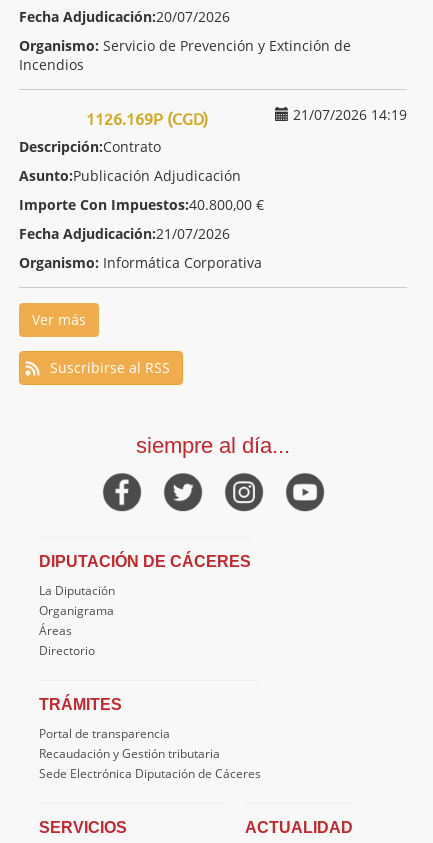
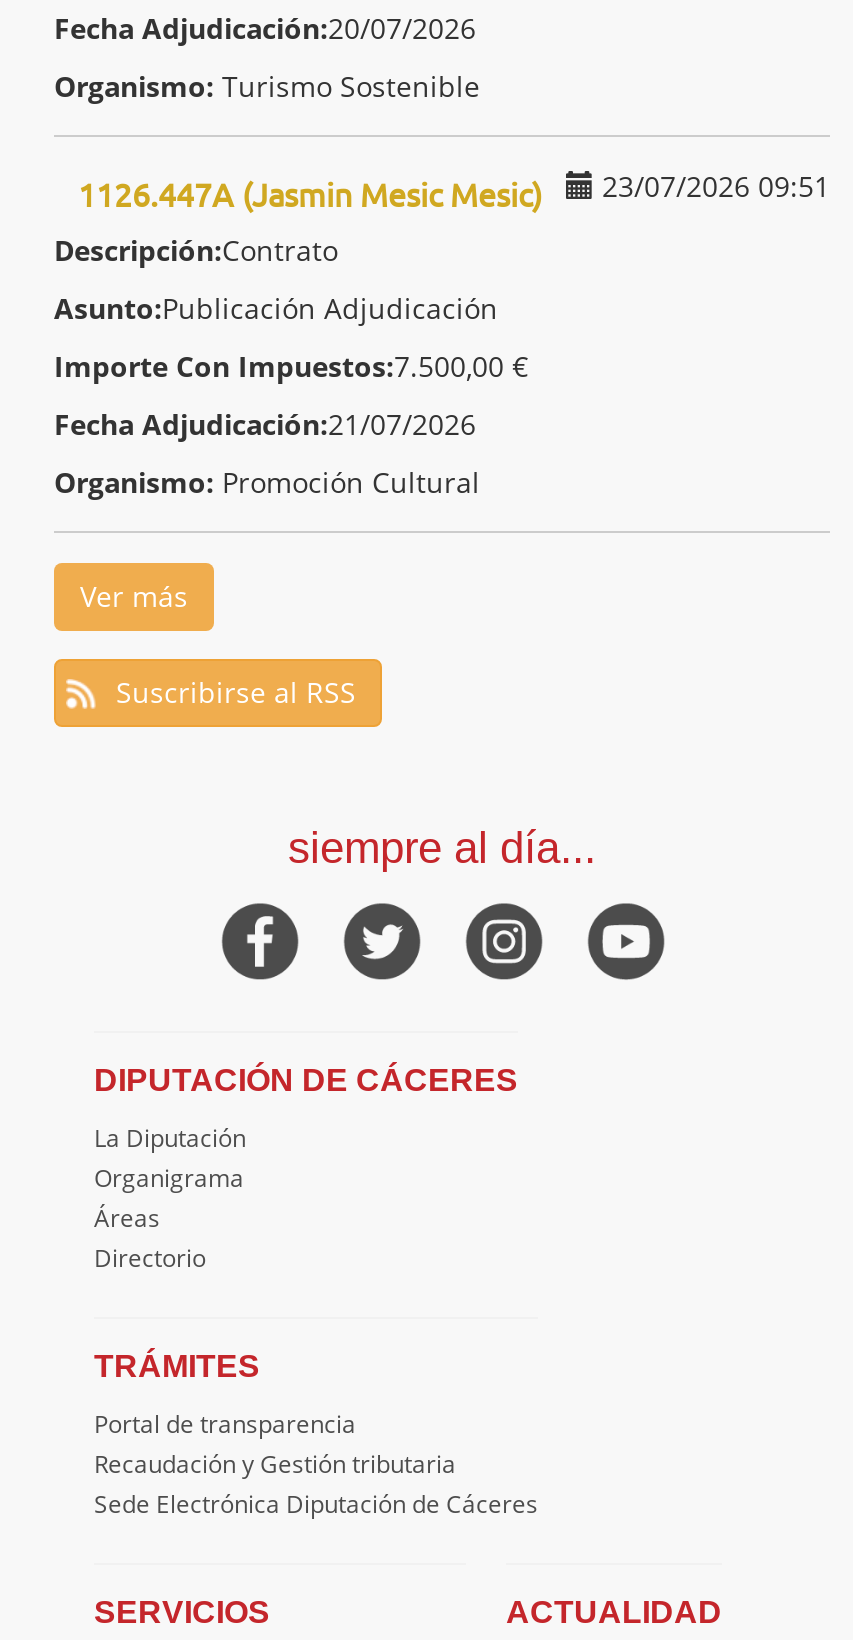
- Organismo: Servicio de Prevención y Extinción de
- Incendios
+ Organismo: Turismo Sostenible

- 21/07/2026 14:19
- 1126.169P (CGD)
+ 23/07/2026 09:51
+ 1126.447A (Jasmin Mesic Mesic)

- Importe Con Impuestos:40.800,00 €
+ Importe Con Impuestos:7.500,00 €

- Organismo: Informática Corporativa
+ Organismo: Promoción Cultural
